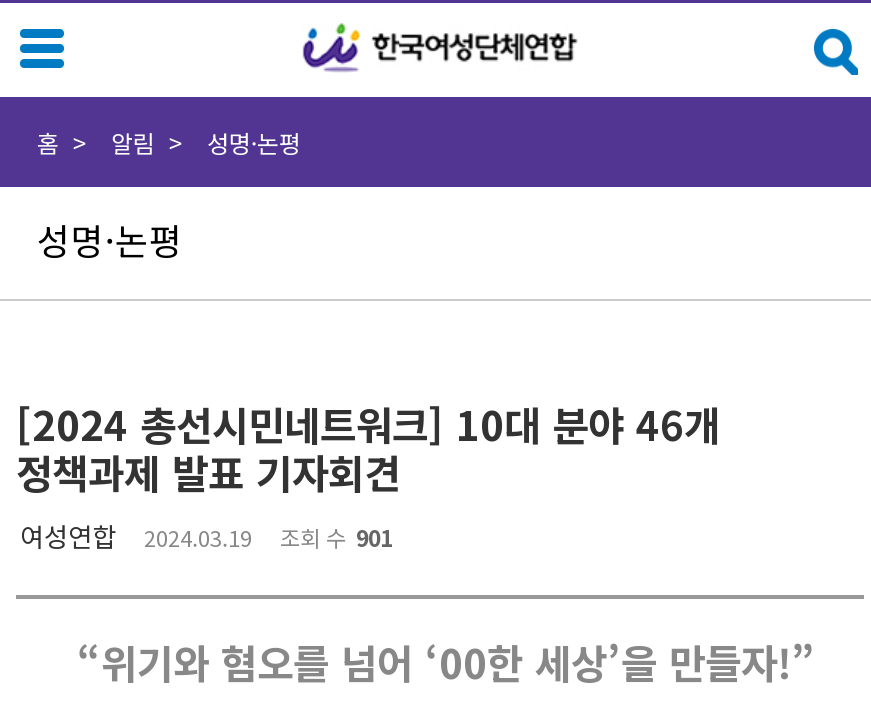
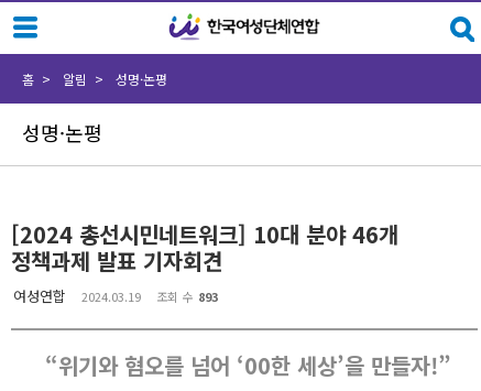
- 여성연합 2024.03.19 조회 수 901
+ 여성연합 2024.03.19 조회 수 893
